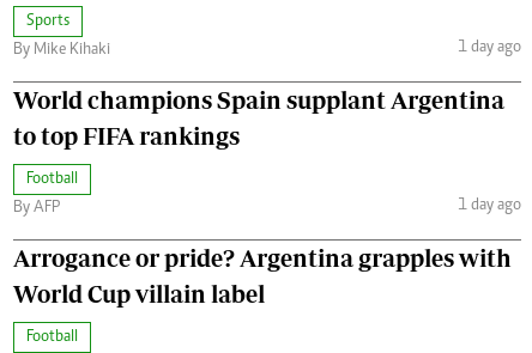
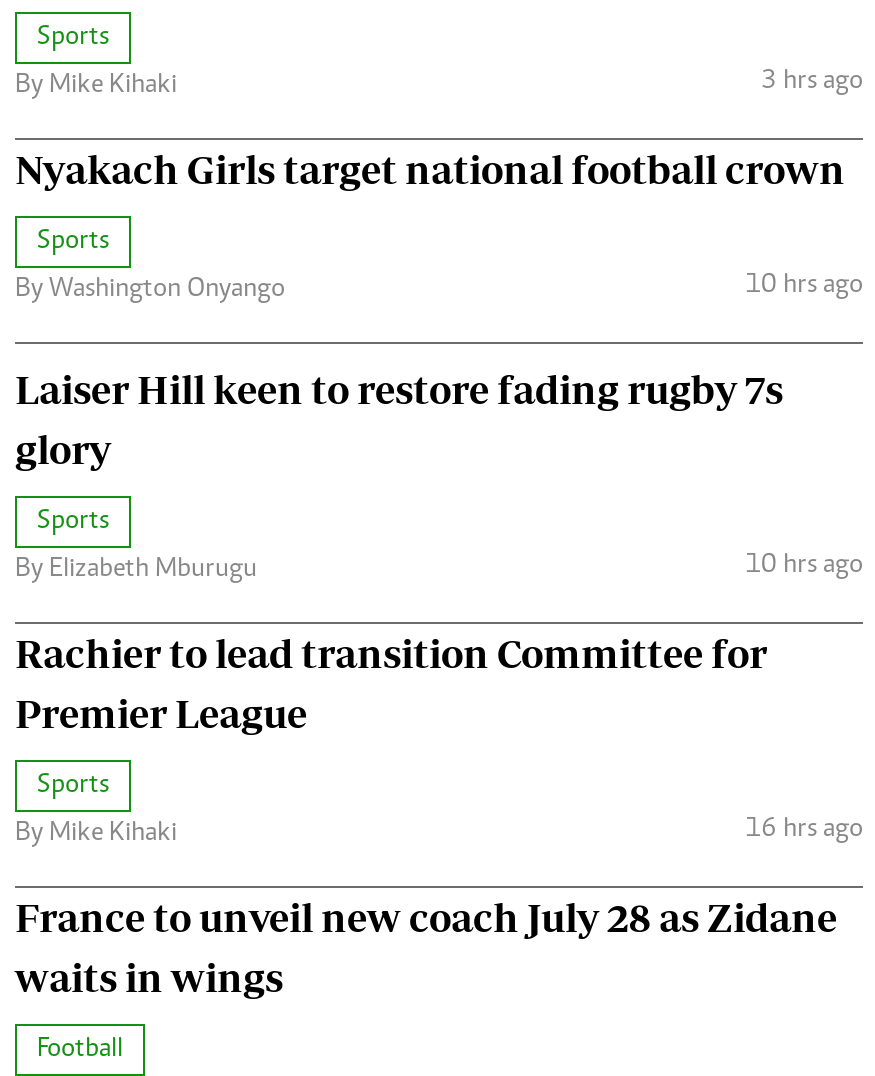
- 1 day ago
- World champions Spain supplant Argentina
- to top FIFA rankings
- Football
- By AFP
- 1 day ago
- Arrogance or pride? Argentina grapples with
- World Cup villain label
+ 3 hrs ago
+ Nyakach Girls target national football crown
+ Sports
+ By Washington Onyango
+ 10 hrs ago
+ Laiser Hill keen to restore fading rugby 7s
+ glory
+ Sports
+ By Elizabeth Mburugu
+ 10 hrs ago
+ Rachier to lead transition Committee for
+ Premier League
+ Sports
+ By Mike Kihaki
+ 16 hrs ago
+ France to unveil new coach July 28 as Zidane
+ waits in wings
